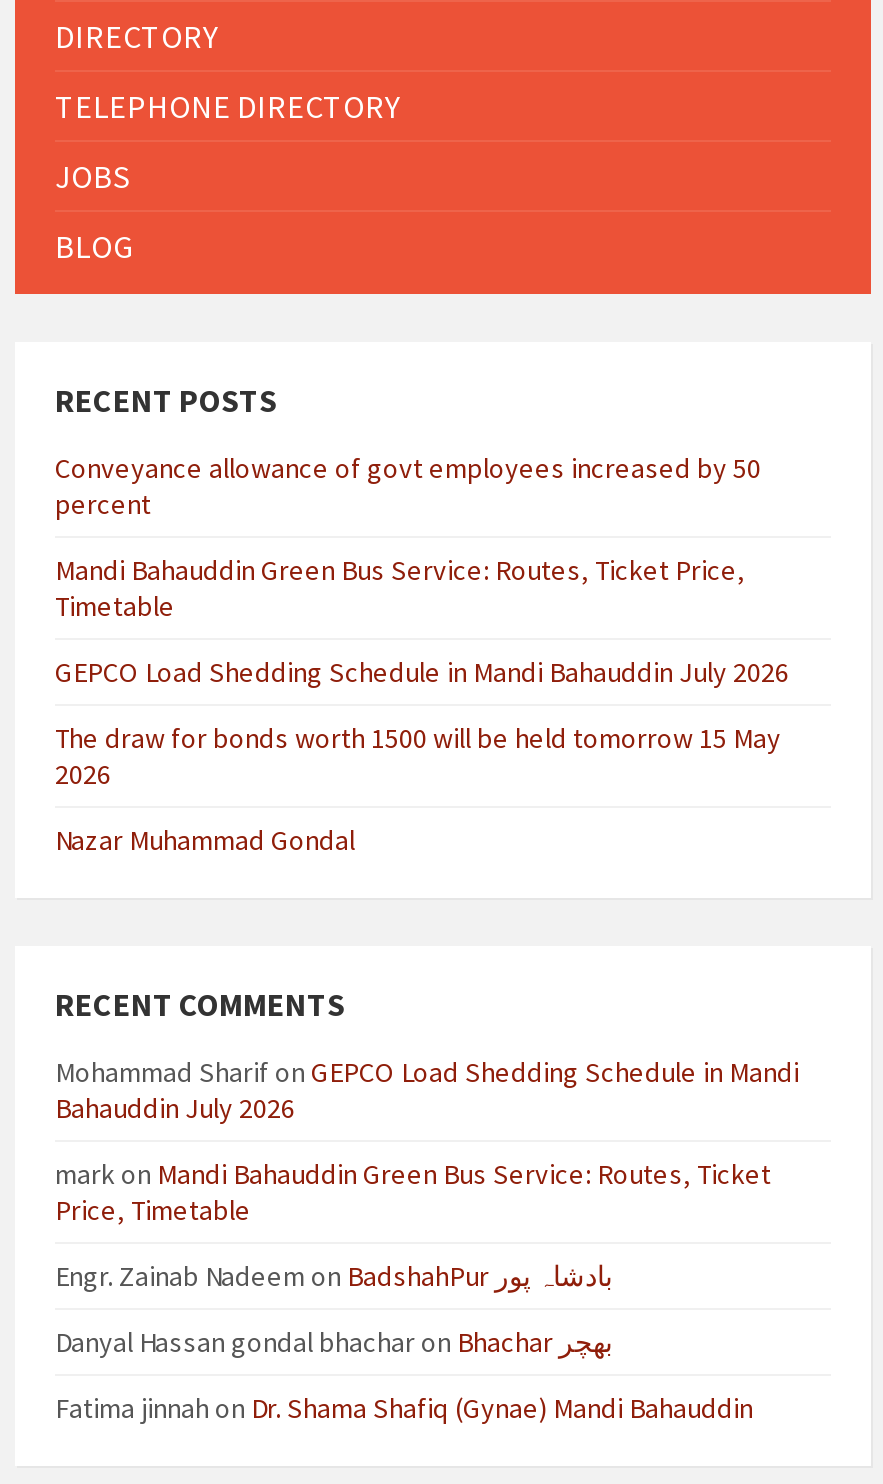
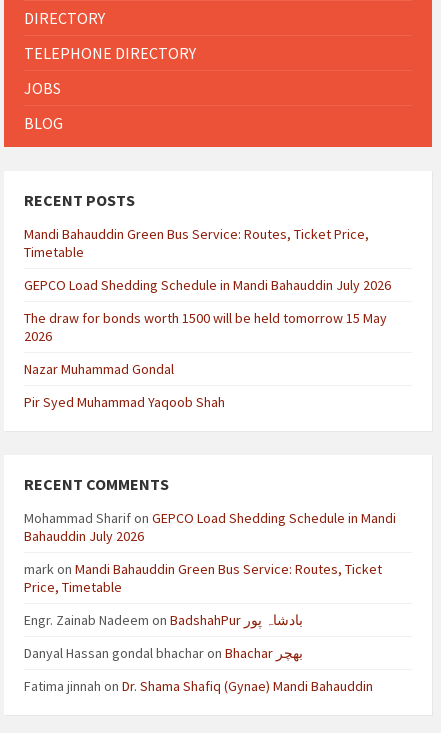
- Conveyance allowance of govt employees increased by 50
- percent

moved up: Mandi Bahauddin Green Bus Service: Routes, Ticket Price, | Timetable | GEPCO Load Shedding Schedule in Mandi Bahauddin July 2026 | The draw for bonds worth 1500 will be held tomorrow 15 May | 2026 | Nazar Muhammad Gondal

+ Pir Syed Muhammad Yaqoob Shah
